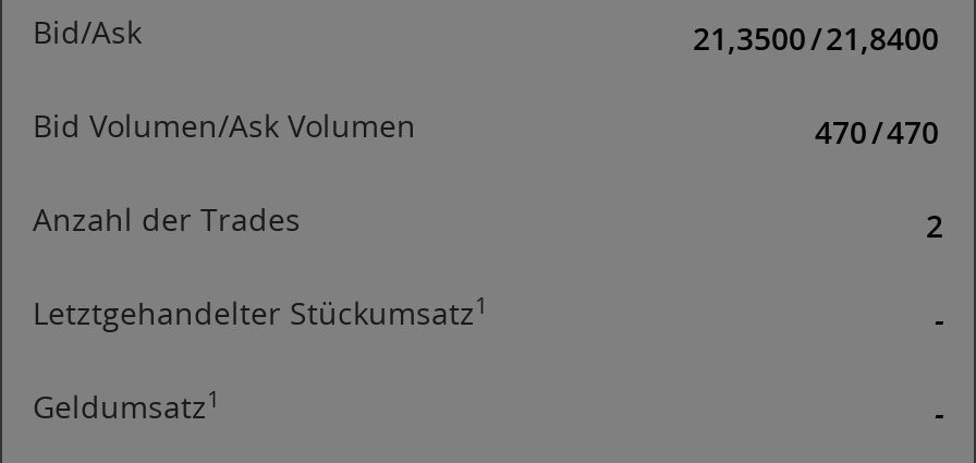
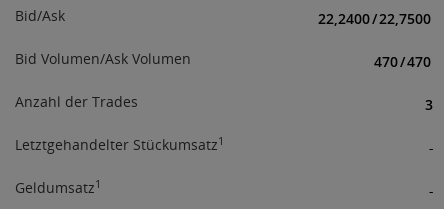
- 21,3500 / 21,8400
+ 22,2400 / 22,7500

- 2
+ 3
